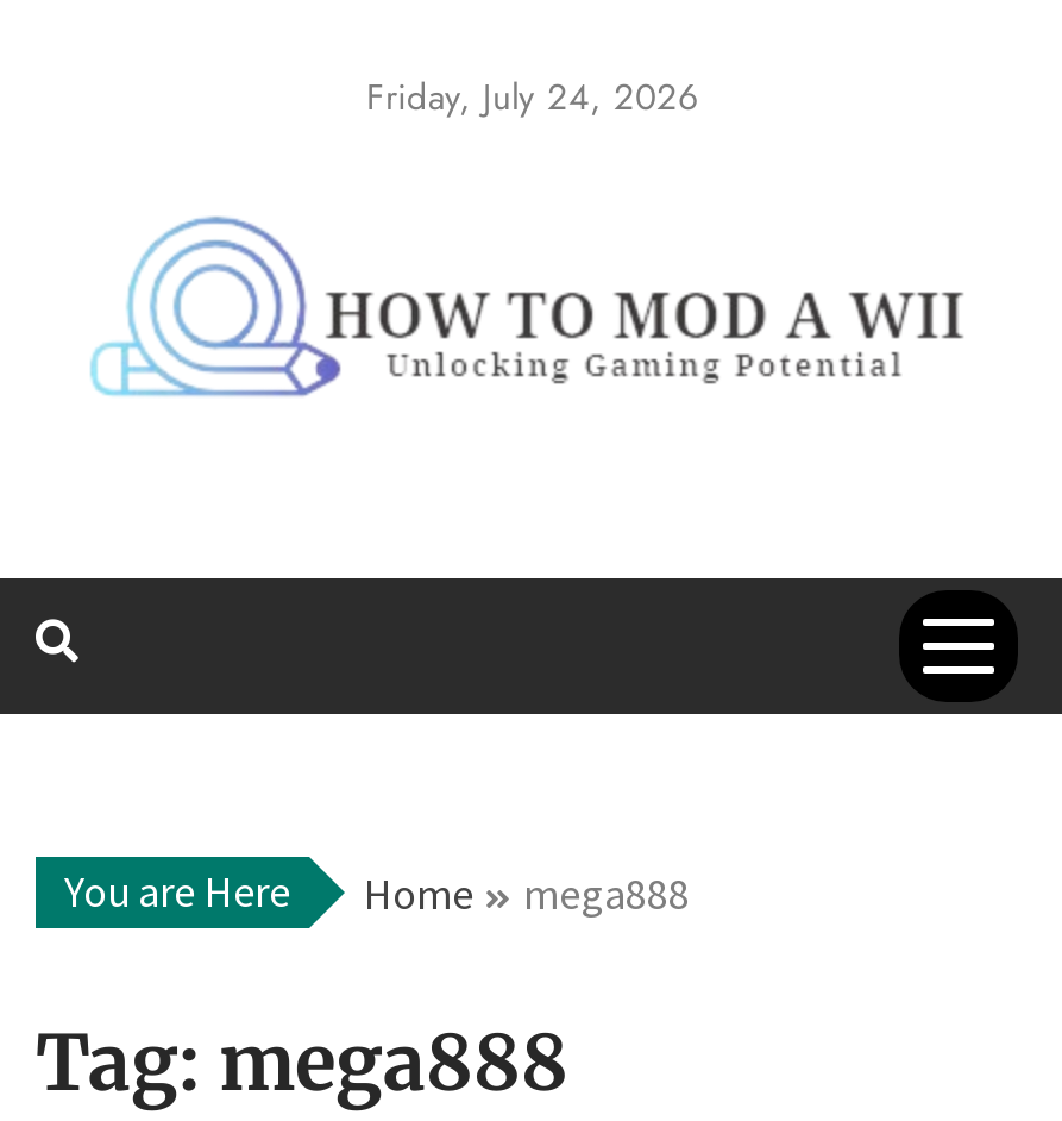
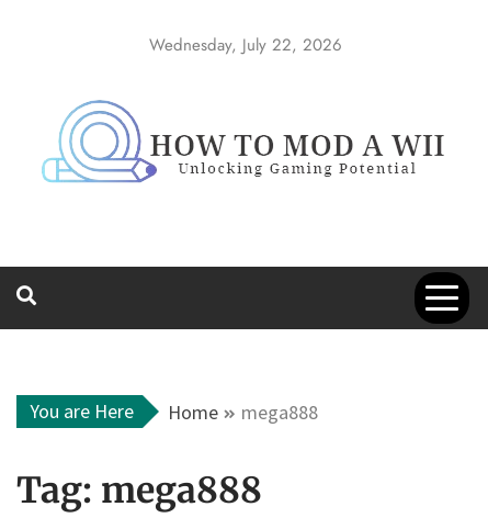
- Friday, July 24, 2026
+ Wednesday, July 22, 2026
